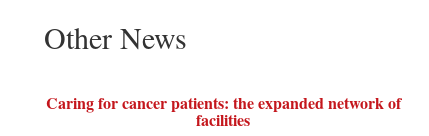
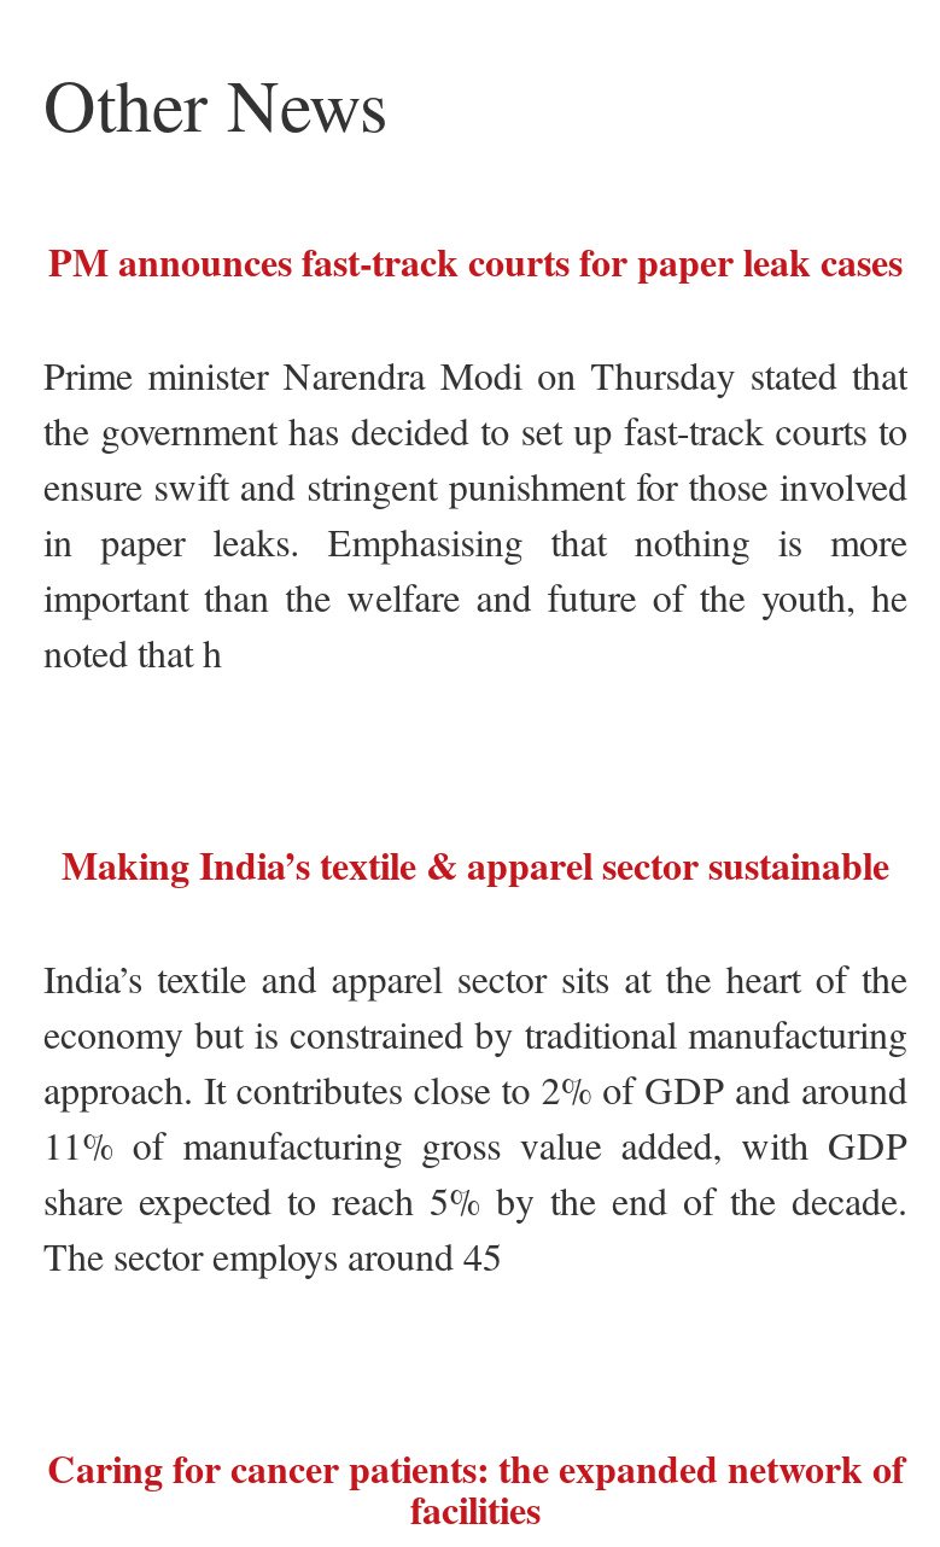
+ PM announces fast-track courts for paper leak cases
+ Prime minister Narendra Modi on Thursday stated that
+ the government has decided to set up fast-track courts to
+ ensure swift and stringent punishment for those involved
+ in paper leaks. Emphasising that nothing is more
+ important than the welfare and future of the youth, he
+ noted that h

+ Making India’s textile & apparel sector sustainable
+ India’s textile and apparel sector sits at the heart of the
+ economy but is constrained by traditional manufacturing
+ approach. It contributes close to 2% of GDP and around
+ 11% of manufacturing gross value added, with GDP
+ share expected to reach 5% by the end of the decade.
+ The sector employs around 45
